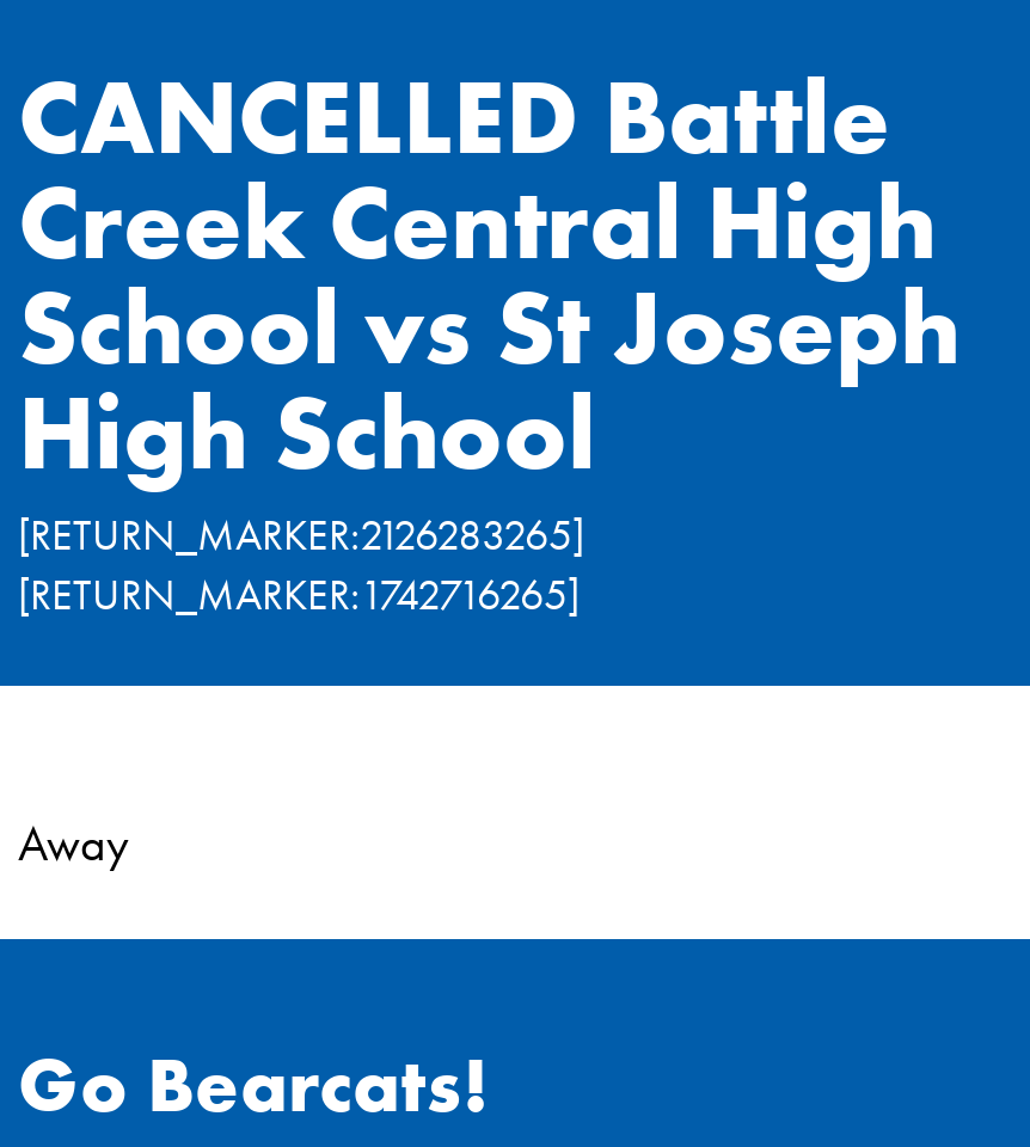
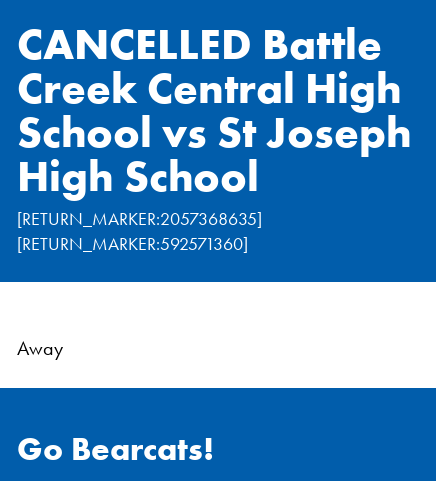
- [RETURN_MARKER:2126283265]
- [RETURN_MARKER:1742716265]
+ [RETURN_MARKER:2057368635]
+ [RETURN_MARKER:592571360]
